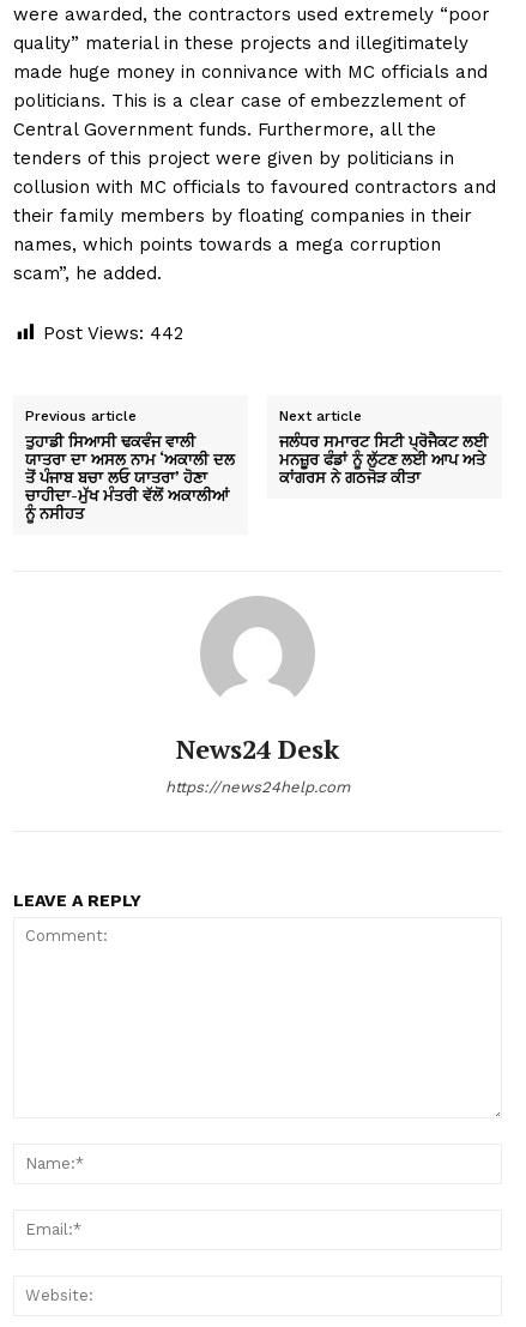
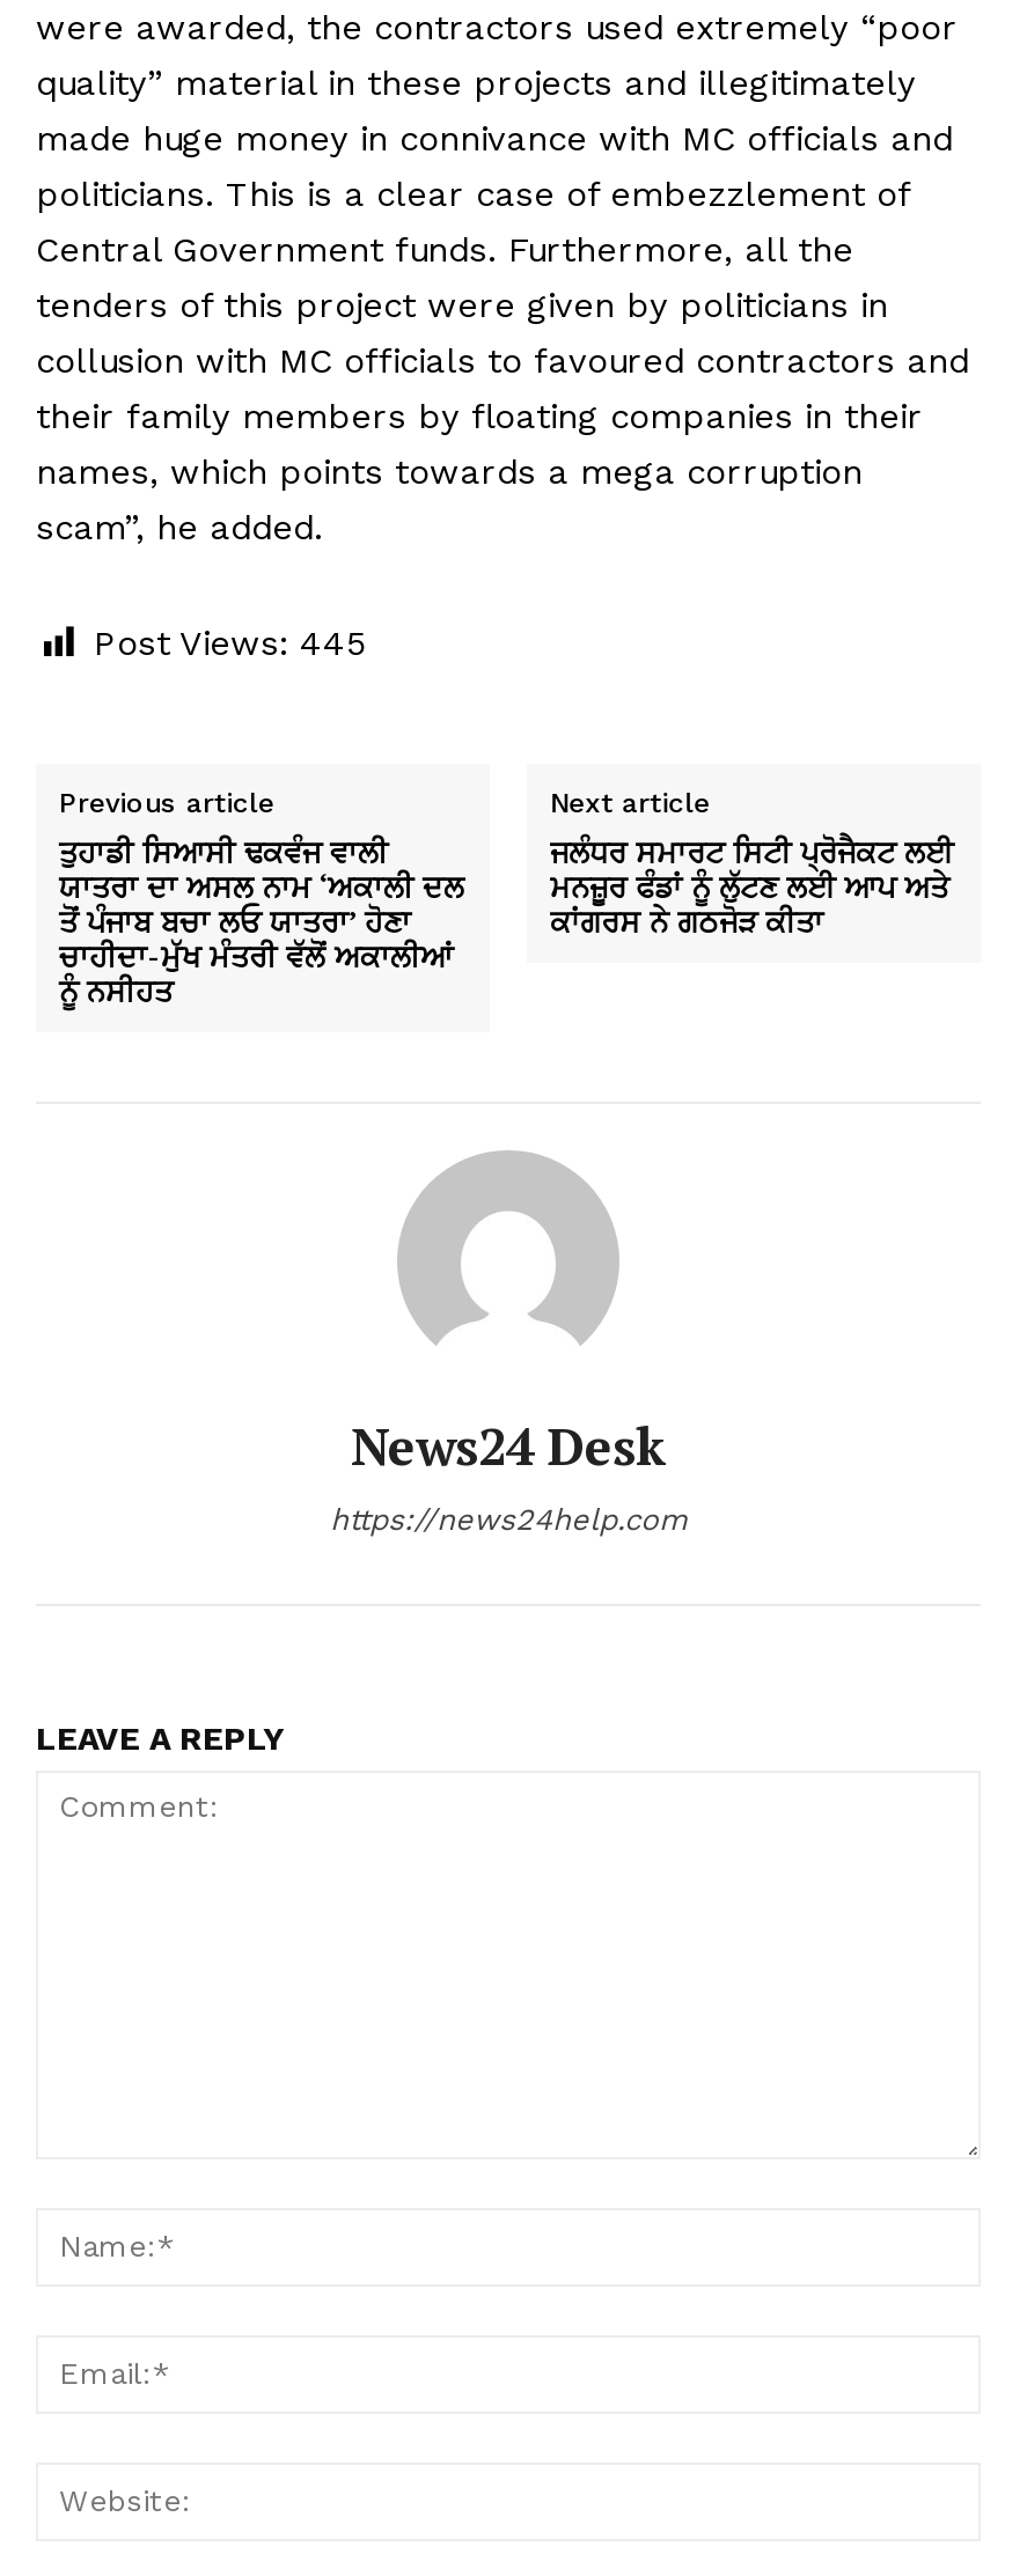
- Post Views: 442
+ Post Views: 445
